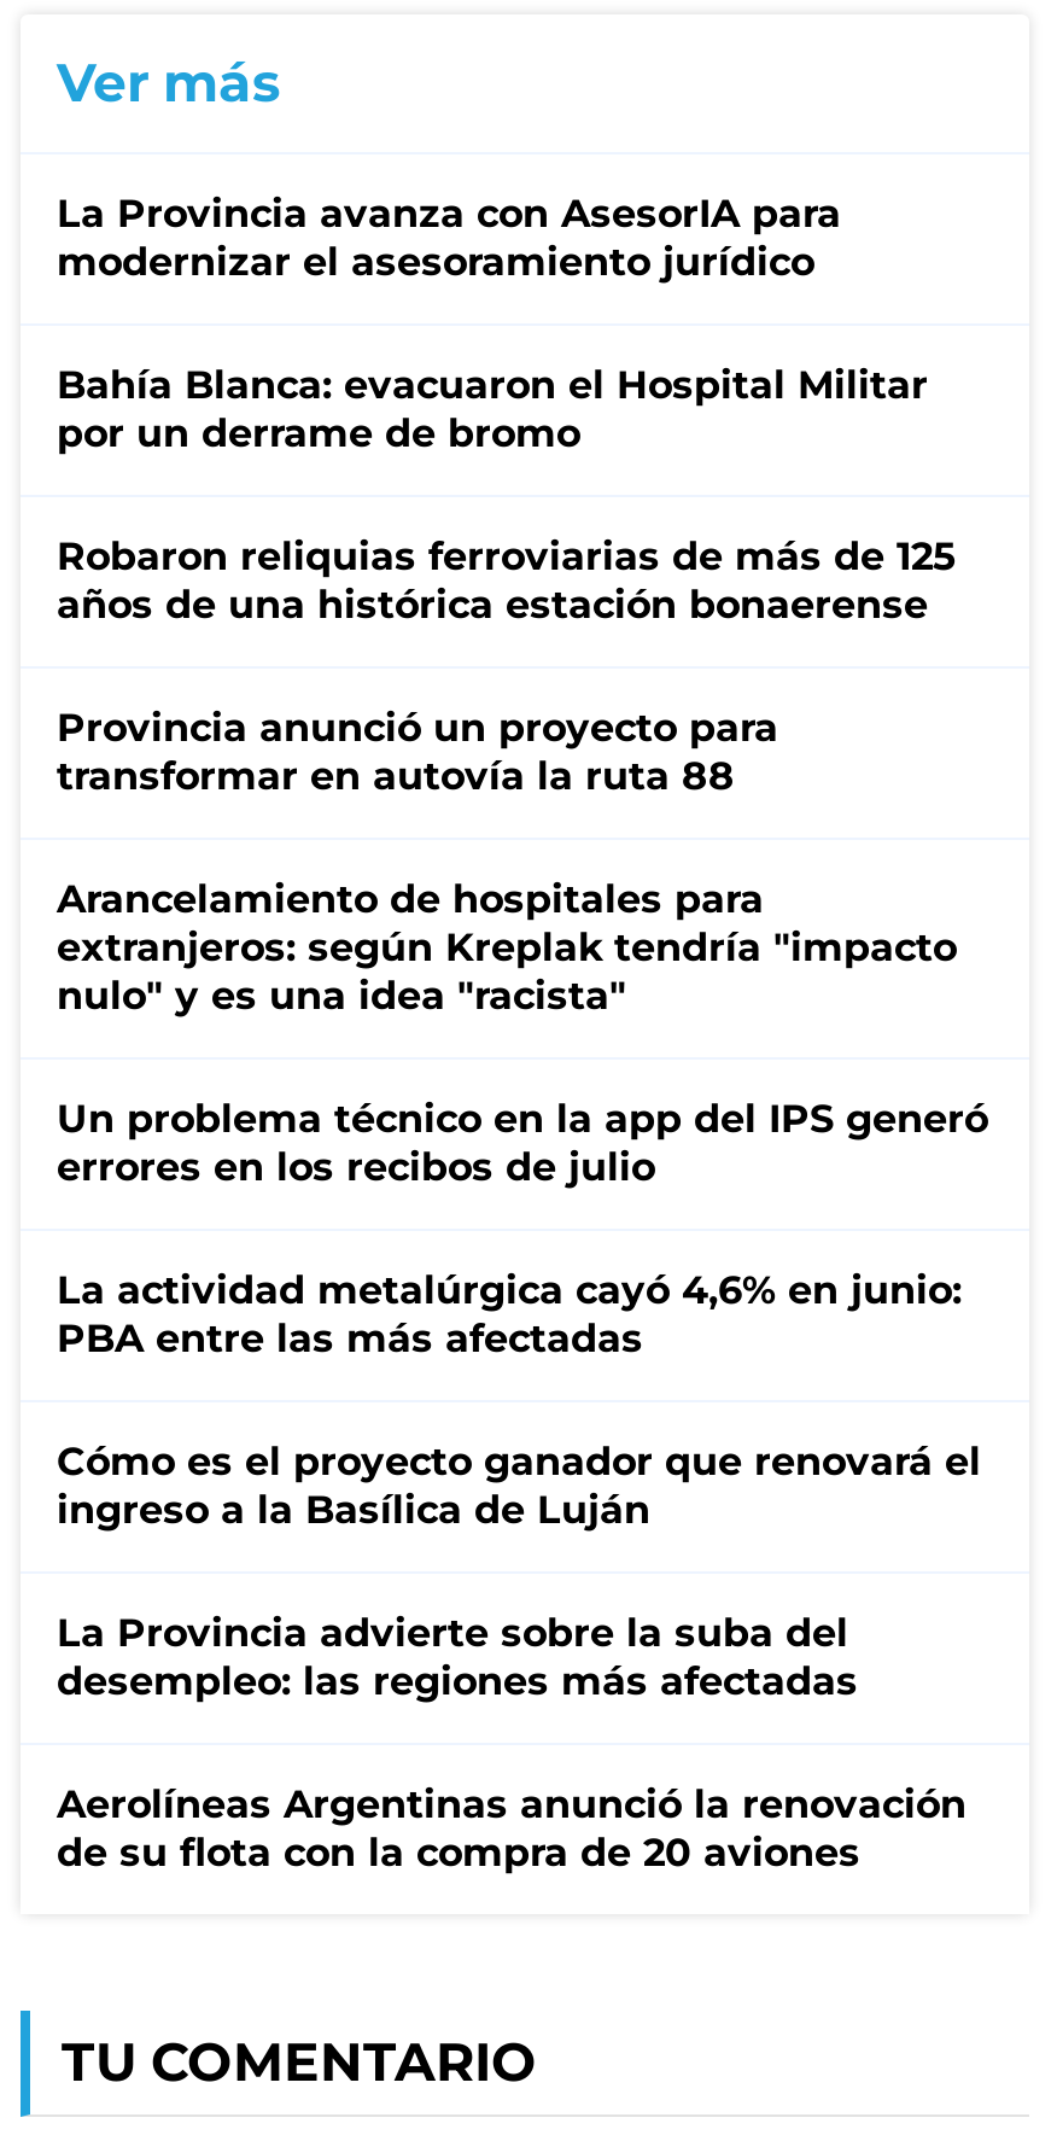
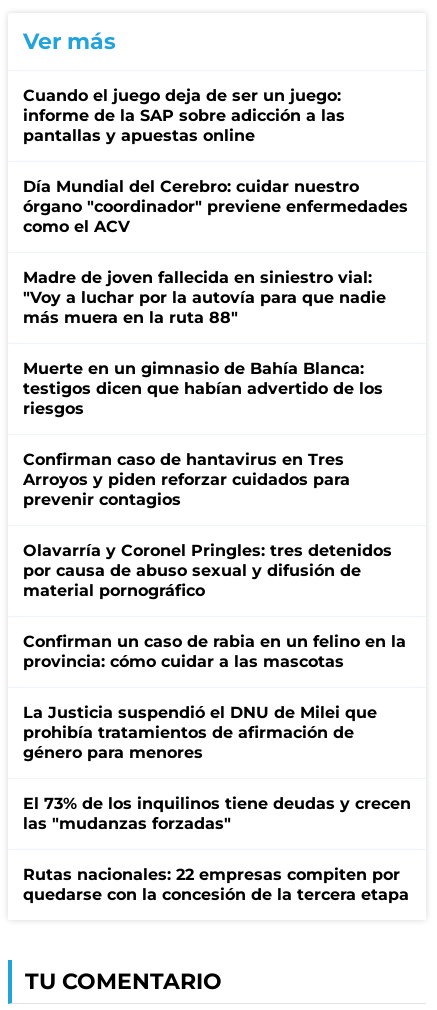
- La Provincia avanza con AsesorIA para
- modernizar el asesoramiento jurídico
+ Cuando el juego deja de ser un juego:
+ informe de la SAP sobre adicción a las
+ pantallas y apuestas online

- Bahía Blanca: evacuaron el Hospital Militar
- por un derrame de bromo
+ Día Mundial del Cerebro: cuidar nuestro
+ órgano "coordinador" previene enfermedades
+ como el ACV

- Robaron reliquias ferroviarias de más de 125
- años de una histórica estación bonaerense
+ Madre de joven fallecida en siniestro vial:
+ "Voy a luchar por la autovía para que nadie
+ más muera en la ruta 88"

- Provincia anunció un proyecto para
- transformar en autovía la ruta 88
+ Muerte en un gimnasio de Bahía Blanca:
+ testigos dicen que habían advertido de los
+ riesgos

- Arancelamiento de hospitales para
- extranjeros: según Kreplak tendría "impacto
- nulo" y es una idea "racista"
+ Confirman caso de hantavirus en Tres
+ Arroyos y piden reforzar cuidados para
+ prevenir contagios

- Un problema técnico en la app del IPS generó
- errores en los recibos de julio
+ Olavarría y Coronel Pringles: tres detenidos
+ por causa de abuso sexual y difusión de
+ material pornográfico

- La actividad metalúrgica cayó 4,6% en junio:
- PBA entre las más afectadas
+ Confirman un caso de rabia en un felino en la
+ provincia: cómo cuidar a las mascotas

- Cómo es el proyecto ganador que renovará el
- ingreso a la Basílica de Luján
+ La Justicia suspendió el DNU de Milei que
+ prohibía tratamientos de afirmación de
+ género para menores

- La Provincia advierte sobre la suba del
- desempleo: las regiones más afectadas
+ El 73% de los inquilinos tiene deudas y crecen
+ las "mudanzas forzadas"

- Aerolíneas Argentinas anunció la renovación
- de su flota con la compra de 20 aviones
+ Rutas nacionales: 22 empresas compiten por
+ quedarse con la concesión de la tercera etapa
